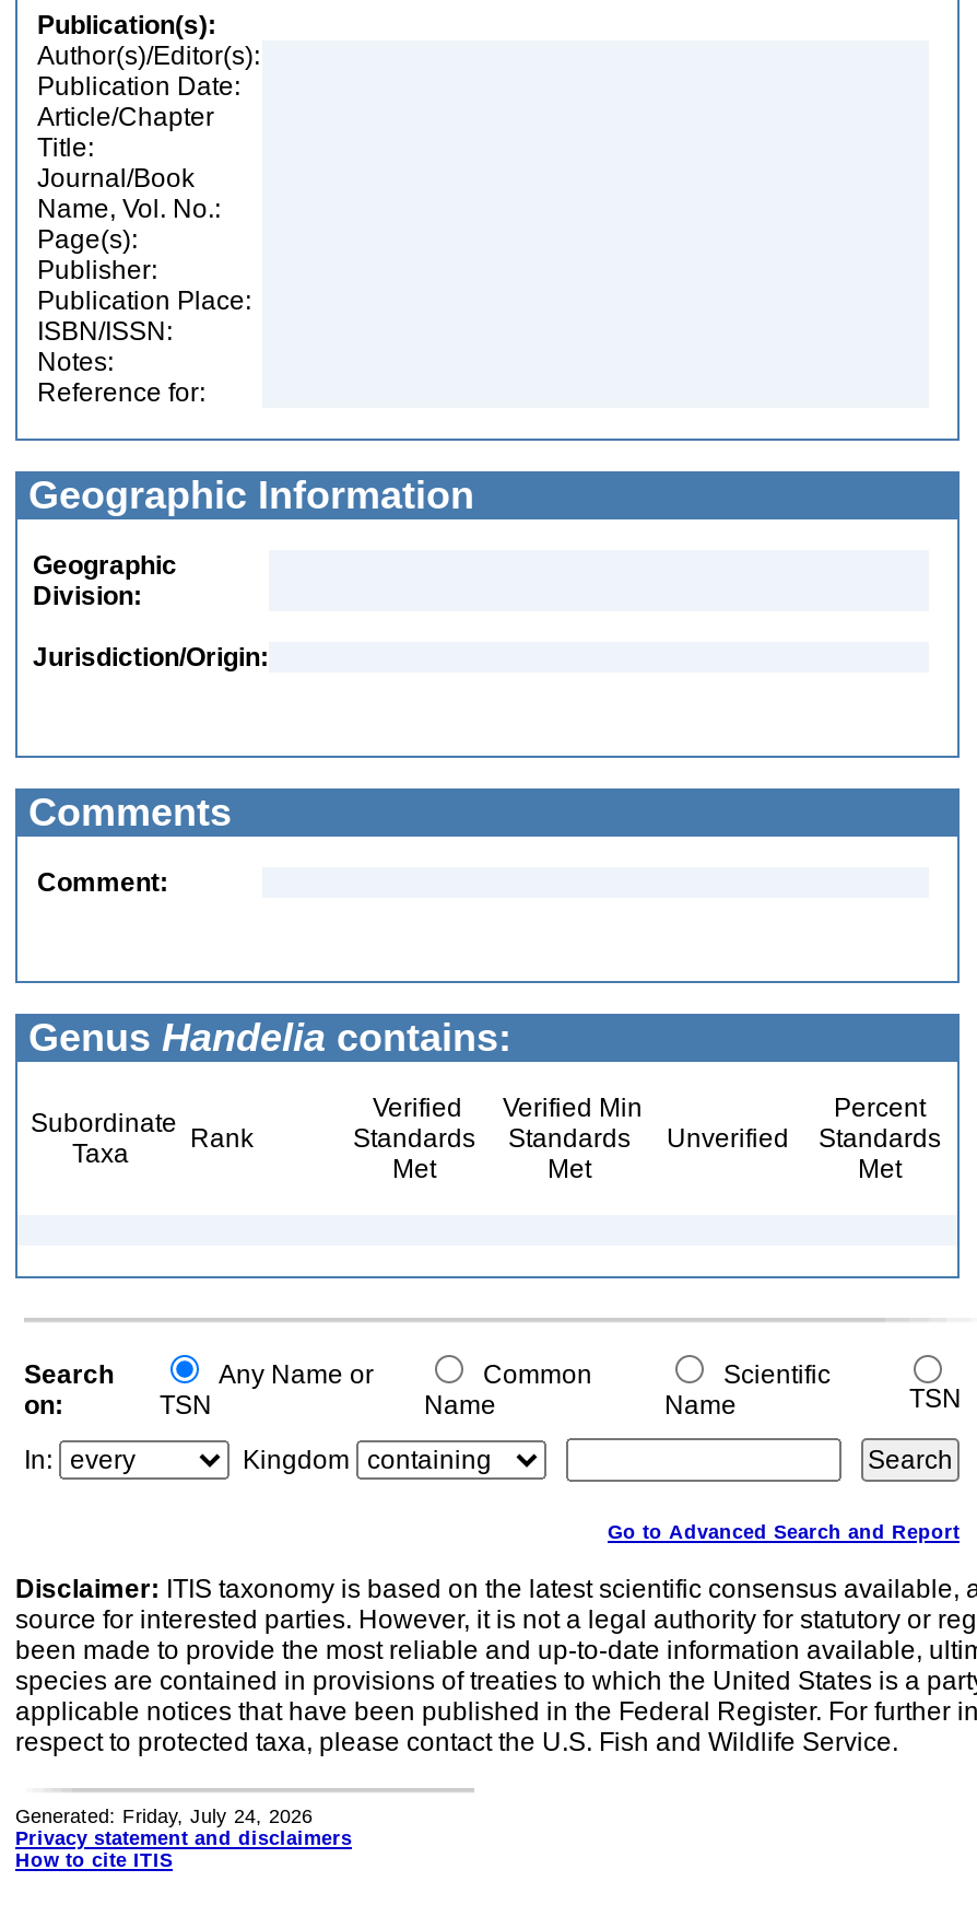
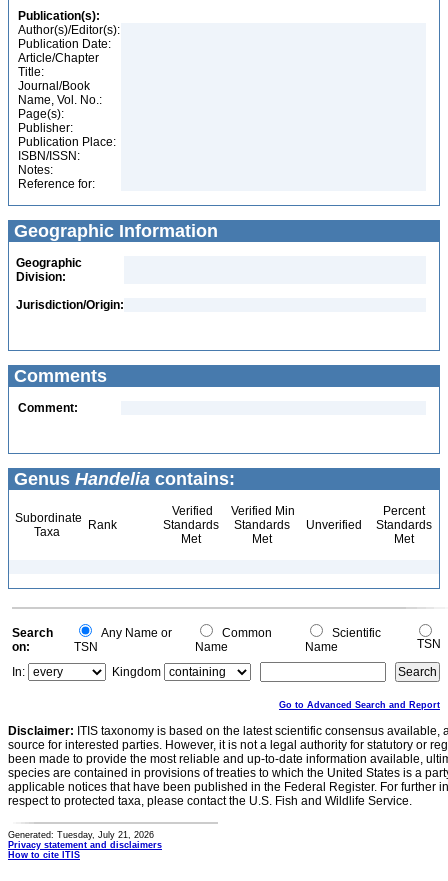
- Generated: Friday, July 24, 2026
+ Generated: Tuesday, July 21, 2026
